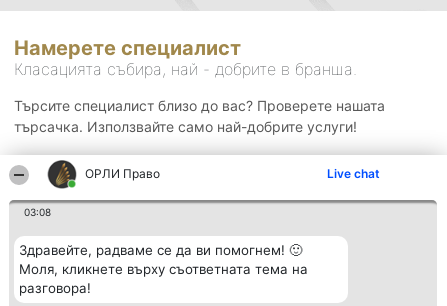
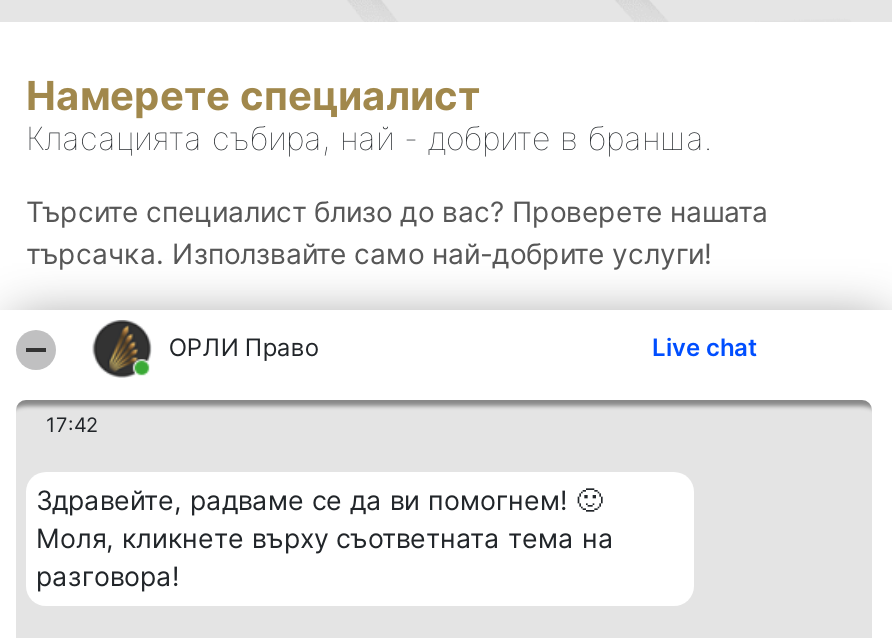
- 03:08
+ 17:42
